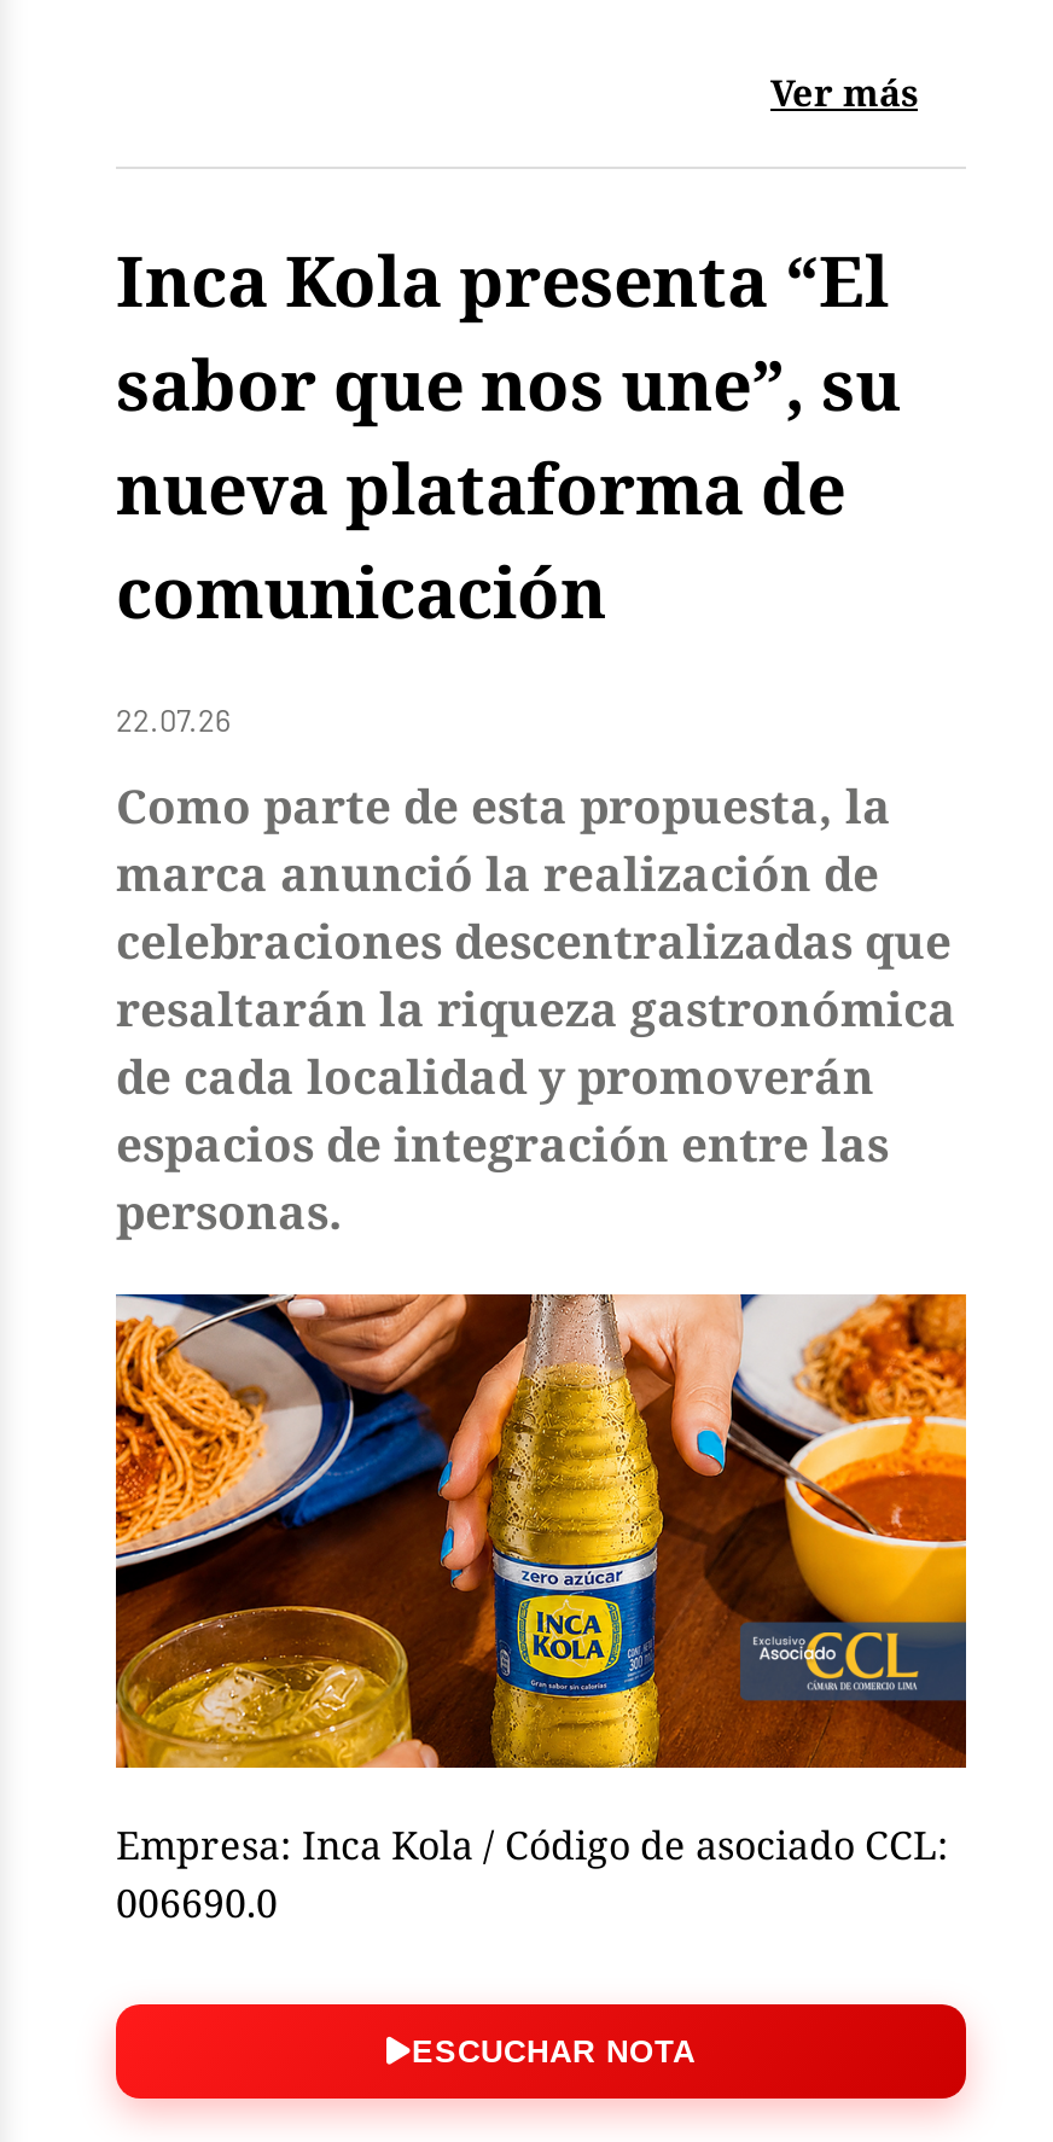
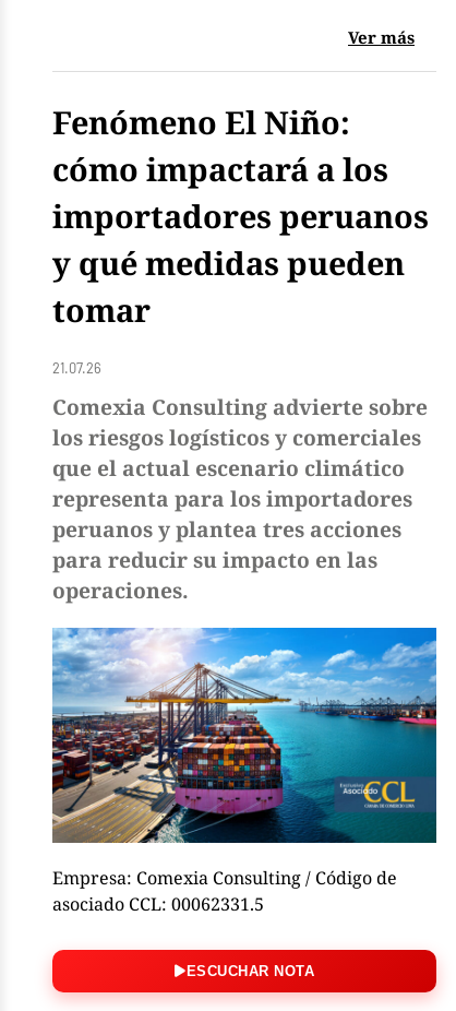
- Inca Kola presenta “El
- sabor que nos une”, su
- nueva plataforma de
- comunicación
+ Fenómeno El Niño:
+ cómo impactará a los
+ importadores peruanos
+ y qué medidas pueden
+ tomar

- 22.07.26
+ 21.07.26

- Como parte de esta propuesta, la
- marca anunció la realización de
- celebraciones descentralizadas que
- resaltarán la riqueza gastronómica
- de cada localidad y promoverán
- espacios de integración entre las
- personas.
+ Comexia Consulting advierte sobre
+ los riesgos logísticos y comerciales
+ que el actual escenario climático
+ representa para los importadores
+ peruanos y plantea tres acciones
+ para reducir su impacto en las
+ operaciones.

- [image]
+ [image]

- Empresa: Inca Kola / Código de asociado CCL:
- 006690.0
+ Empresa: Comexia Consulting / Código de
+ asociado CCL: 00062331.5
